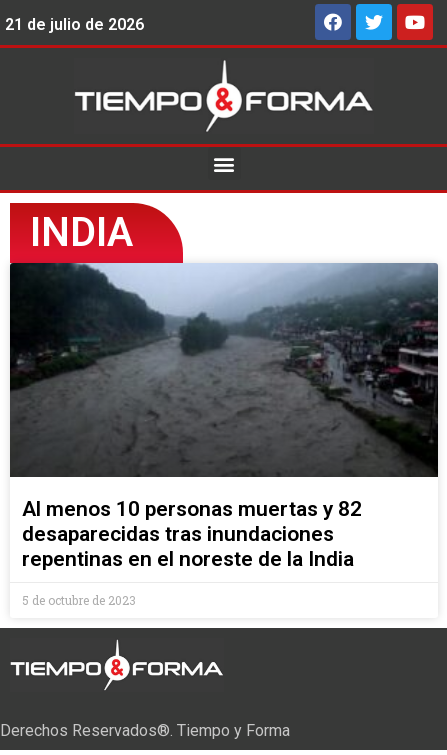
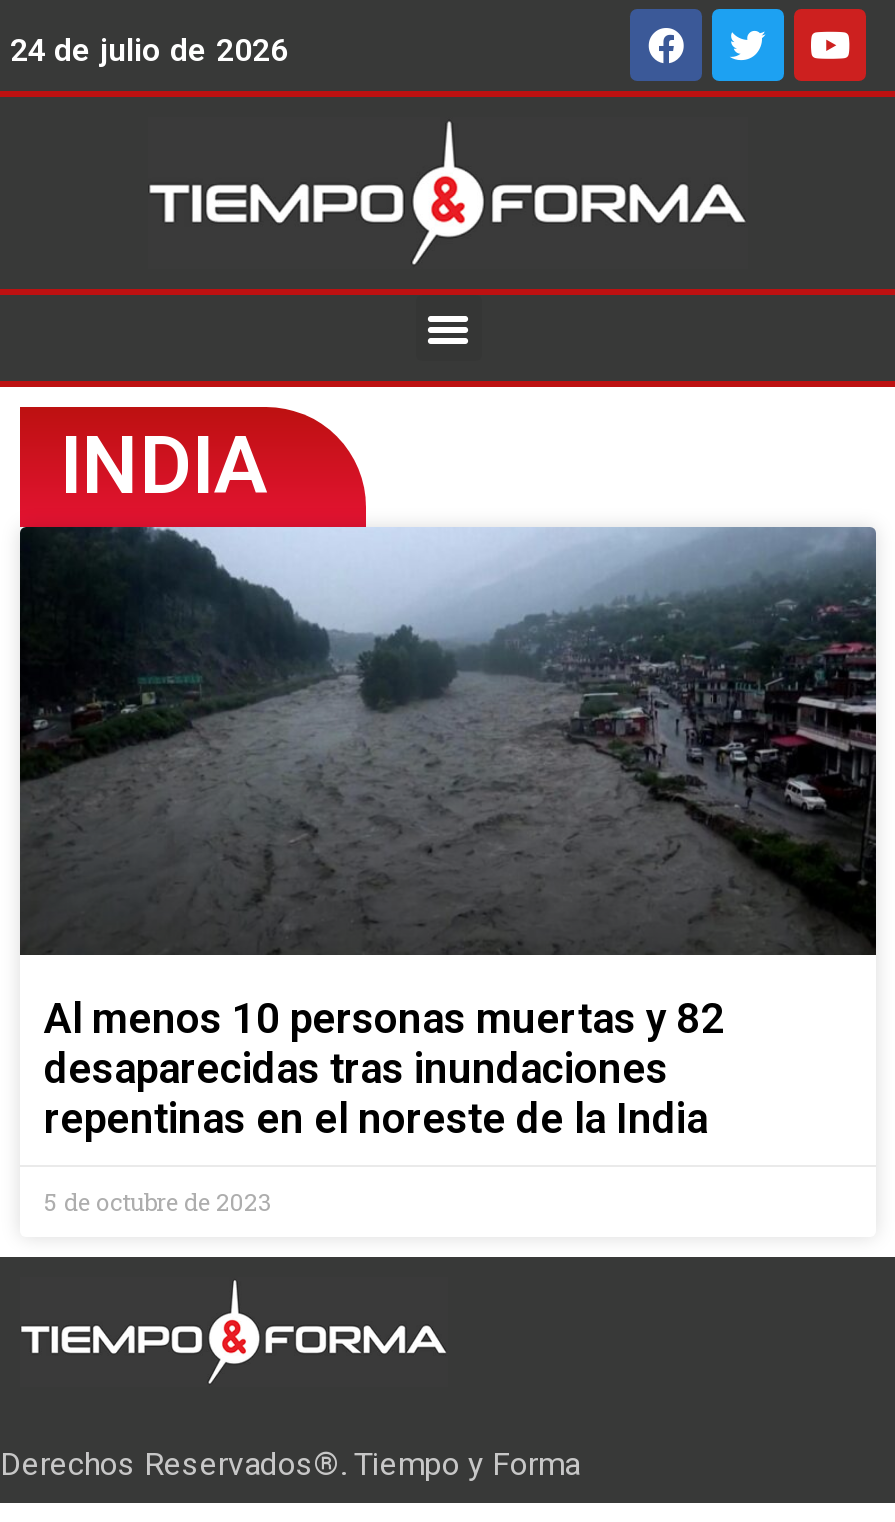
- 21 de julio de 2026
+ 24 de julio de 2026
